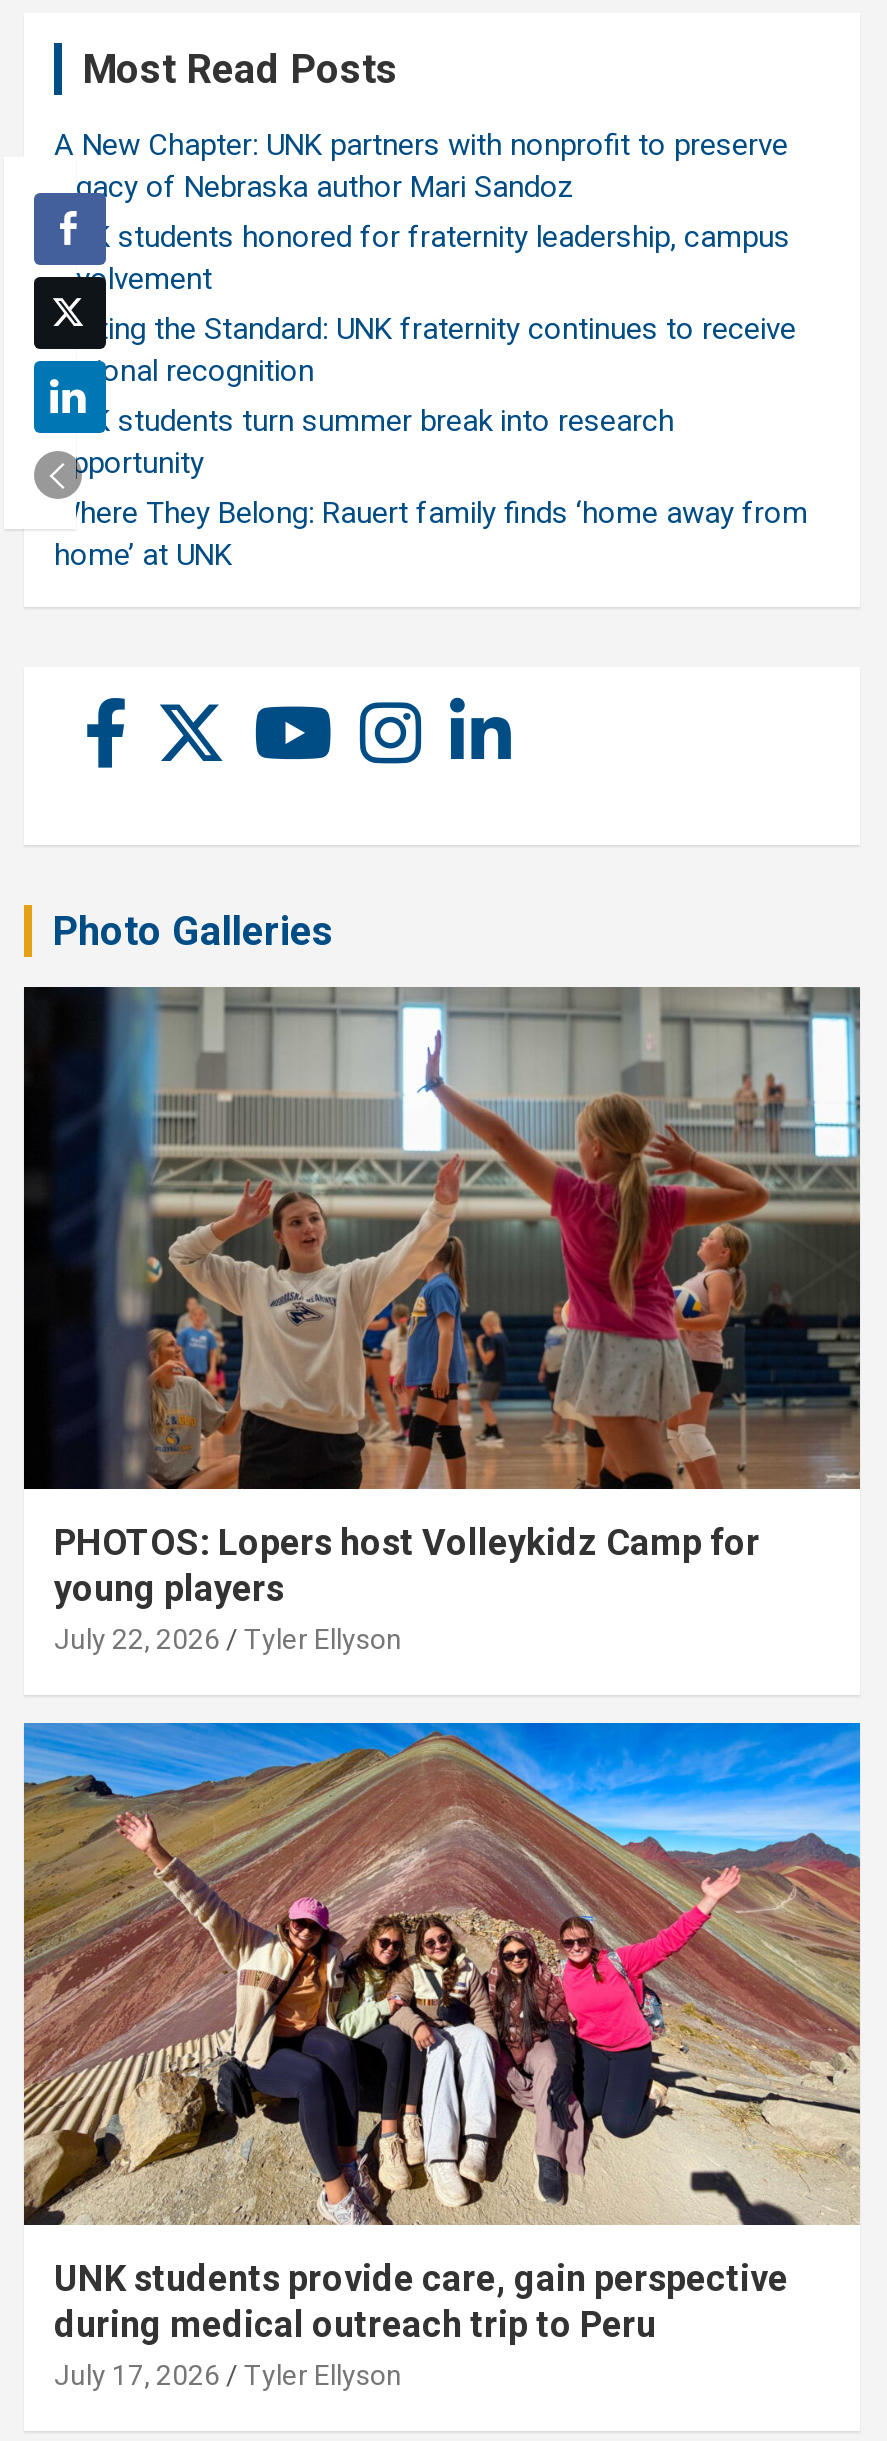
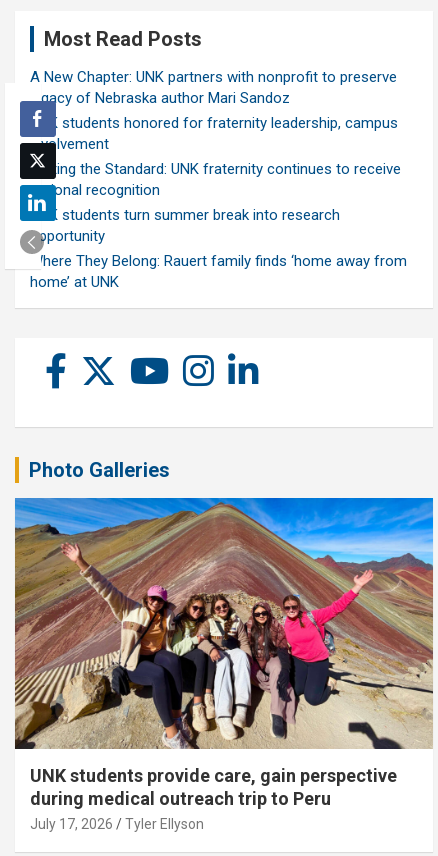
- [image]
- PHOTOS: Lopers host Volleykidz Camp for
- young players
- July 22, 2026
- Tyler Ellyson
